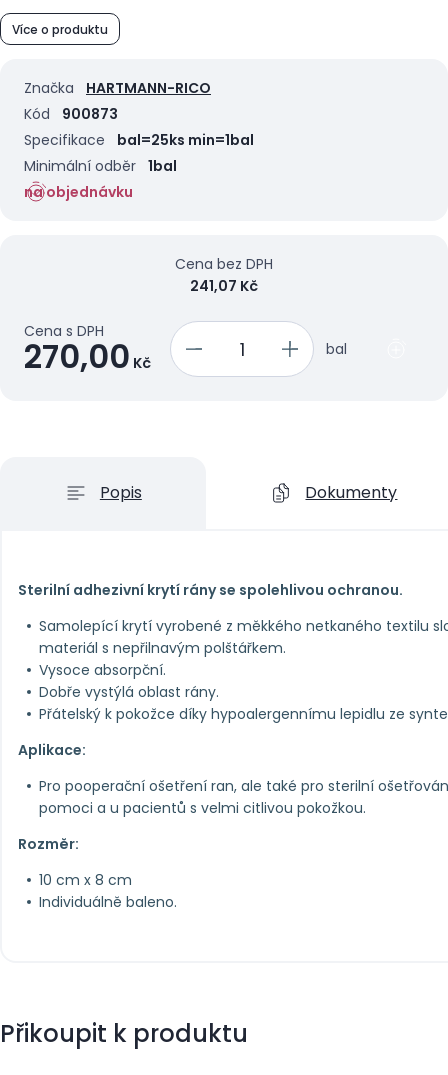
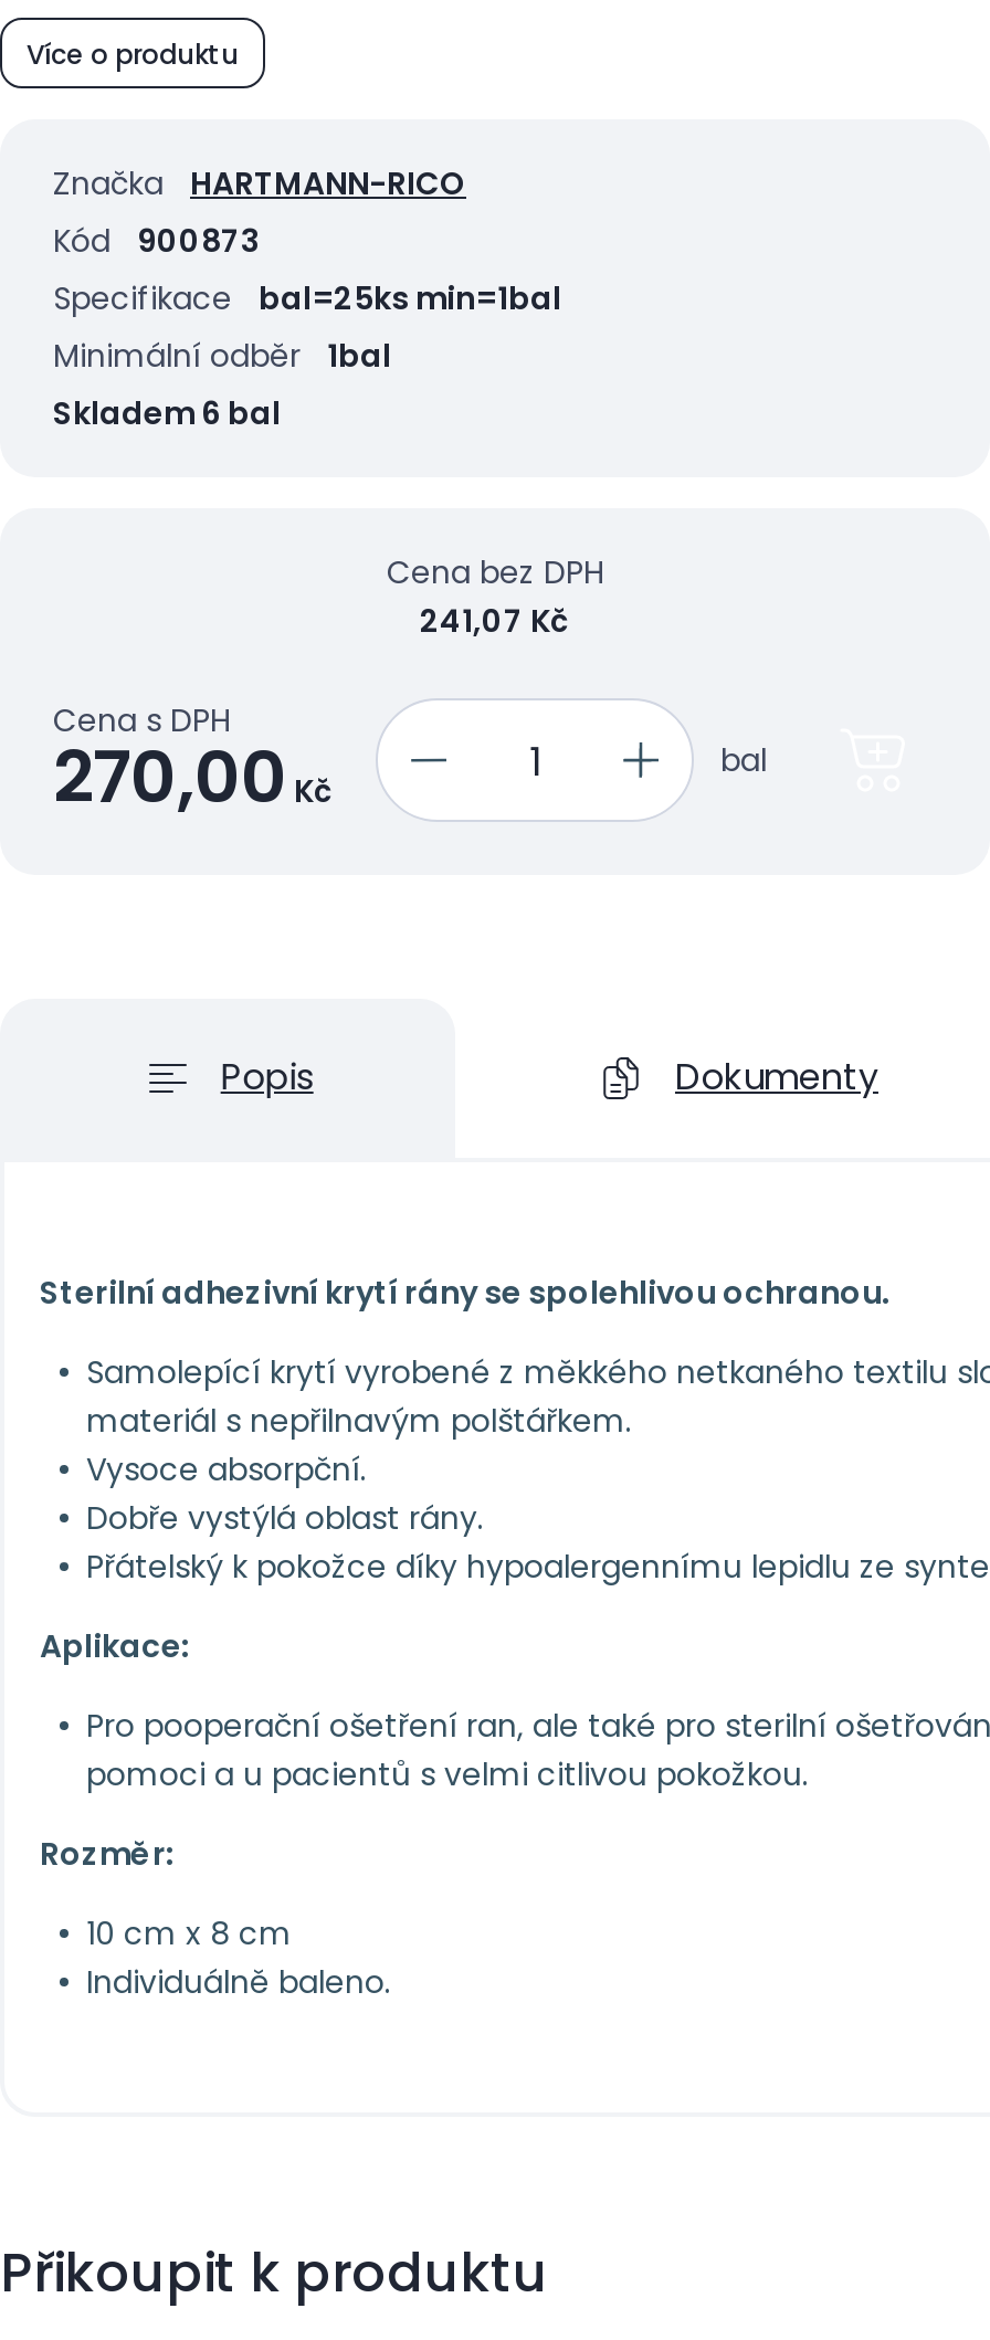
- na objednávku
+ Skladem 6 bal
